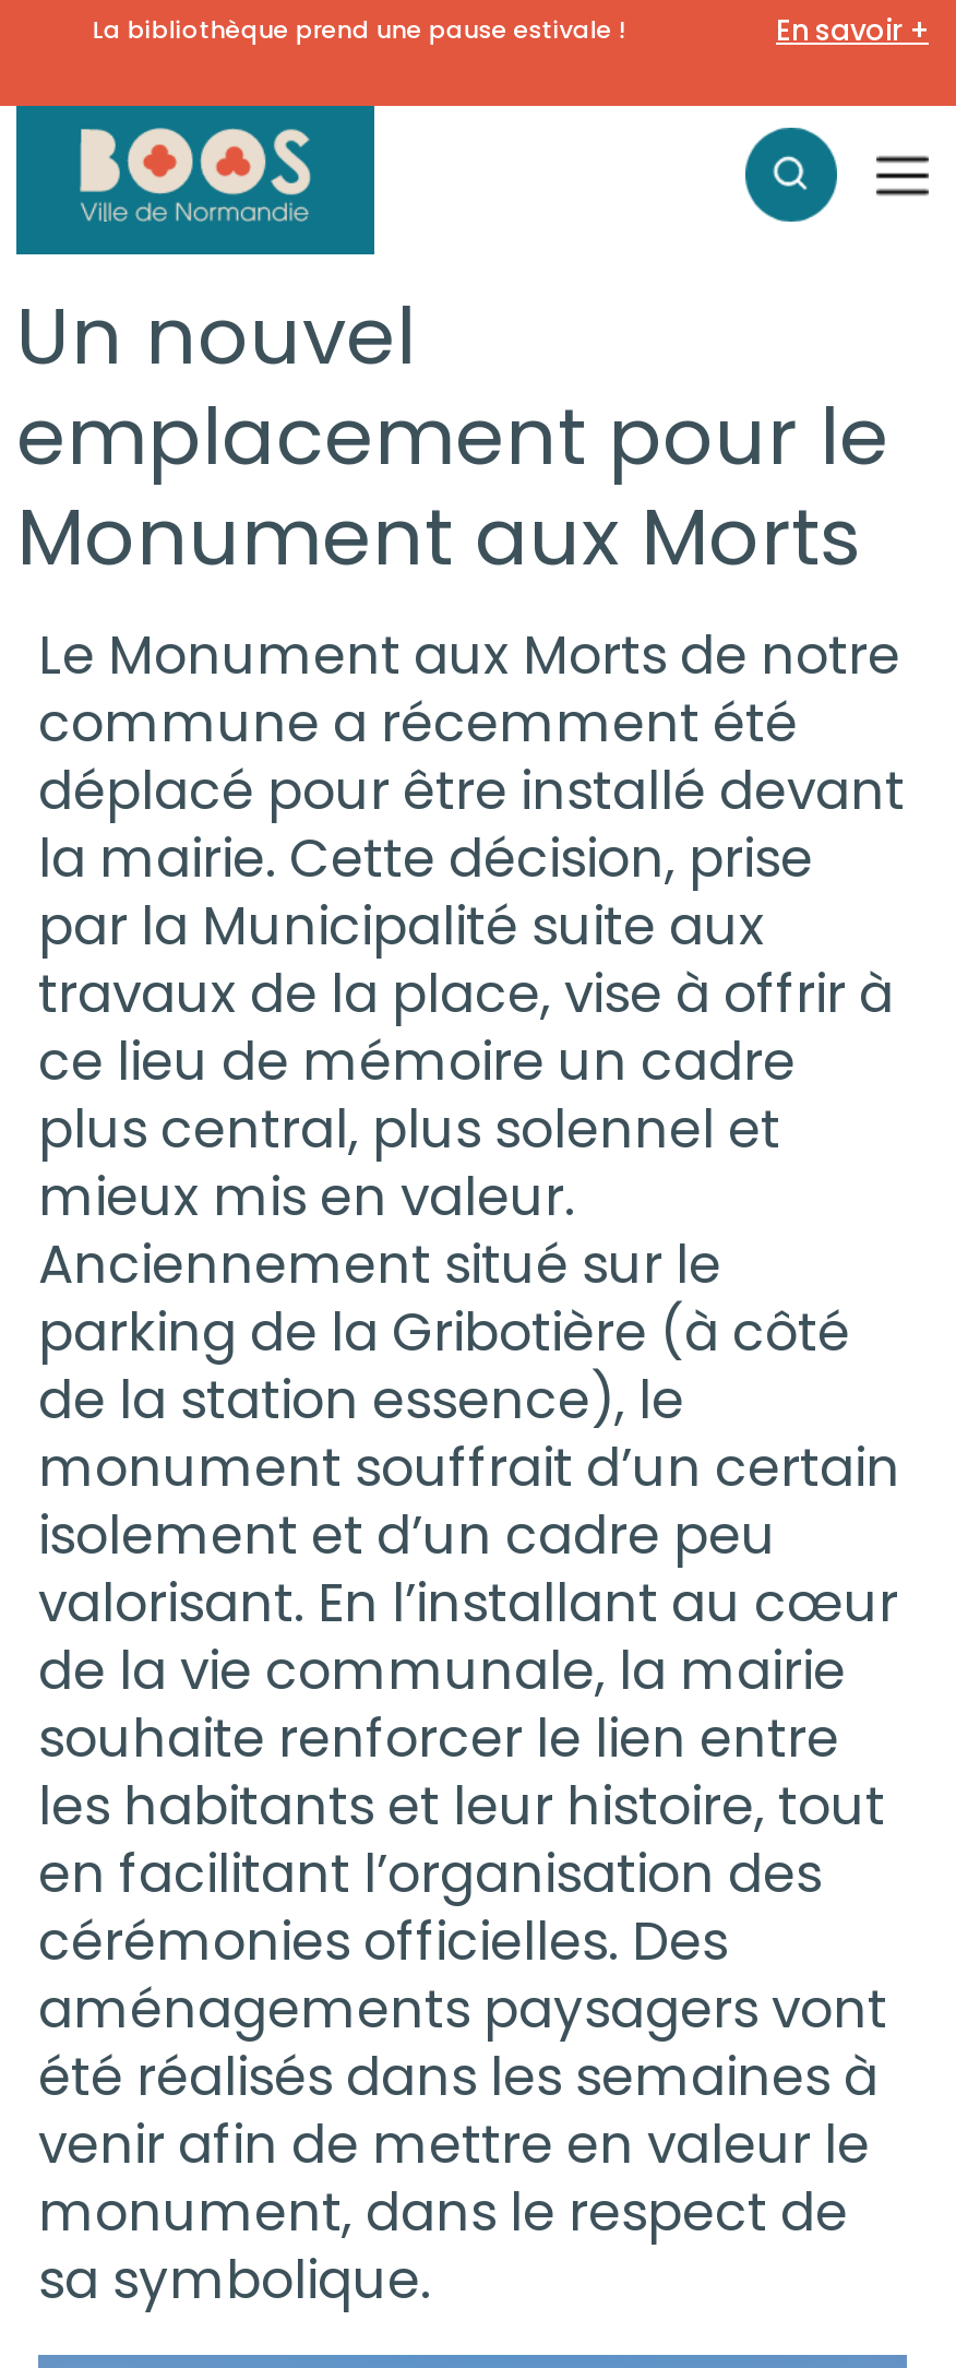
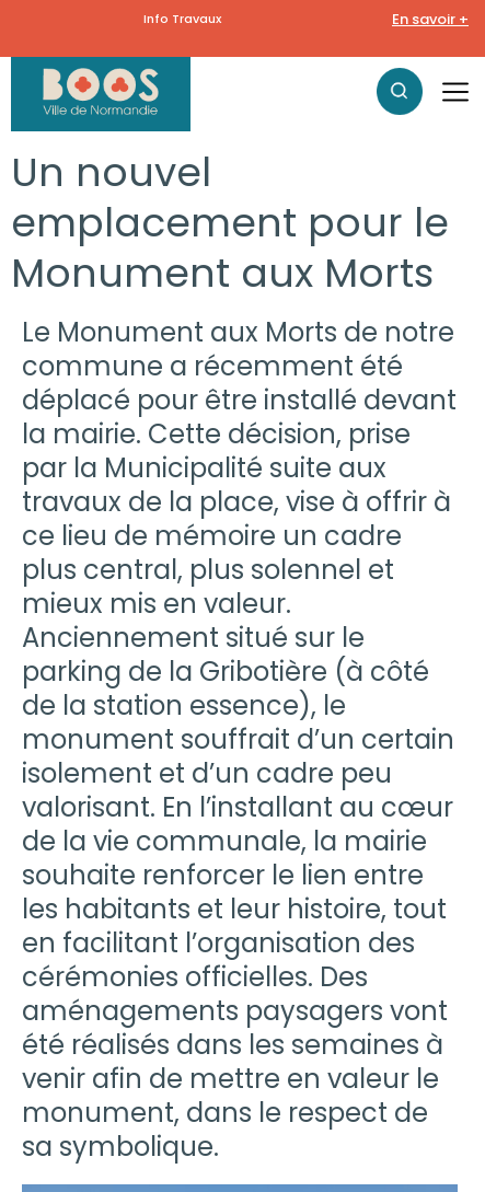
- La bibliothèque prend une pause estivale !
+ Info Travaux
